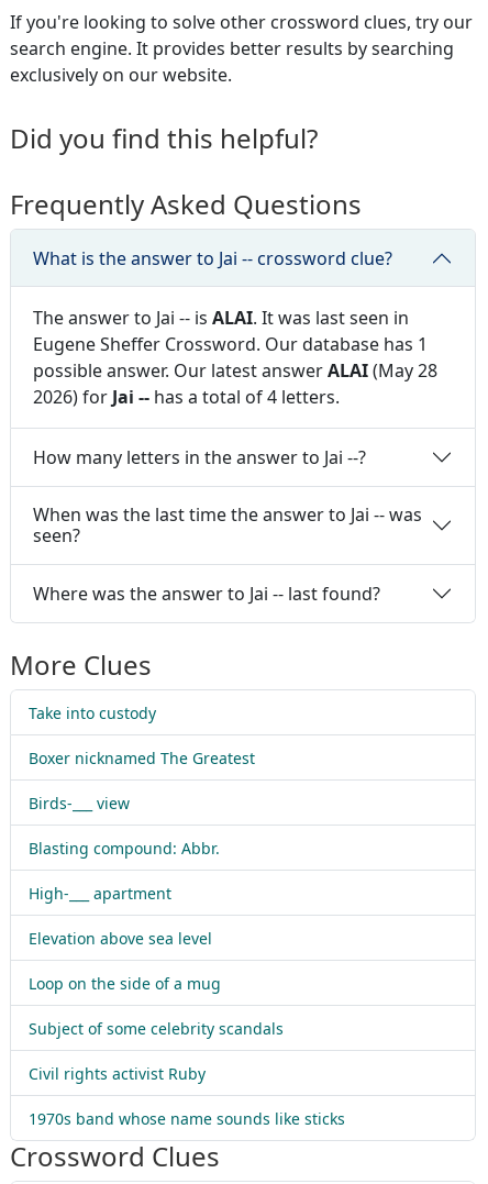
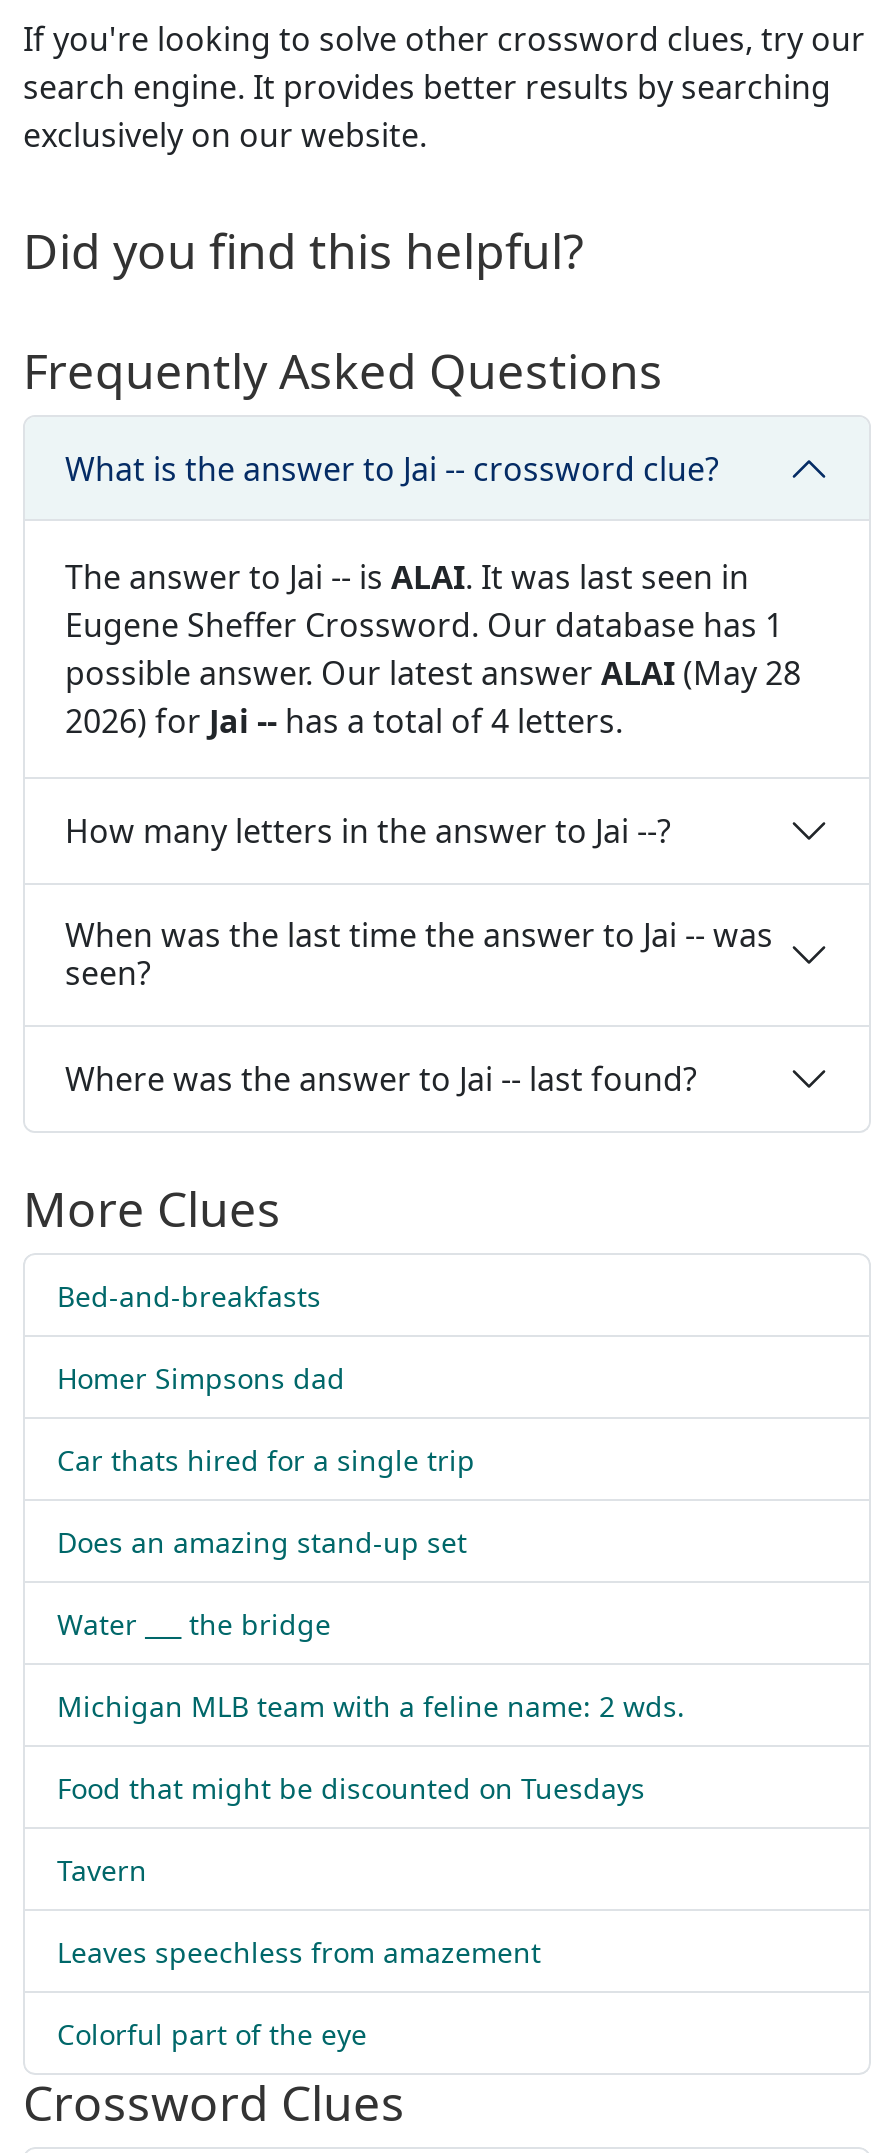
- Take into custody
+ Bed-and-breakfasts

- Boxer nicknamed The Greatest
+ Homer Simpsons dad

- Birds-___ view
+ Car thats hired for a single trip

- Blasting compound: Abbr.
+ Does an amazing stand-up set

- High-___ apartment
+ Water ___ the bridge

- Elevation above sea level
+ Michigan MLB team with a feline name: 2 wds.

- Loop on the side of a mug
+ Food that might be discounted on Tuesdays

- Subject of some celebrity scandals
+ Tavern

- Civil rights activist Ruby
+ Leaves speechless from amazement

- 1970s band whose name sounds like sticks
+ Colorful part of the eye
